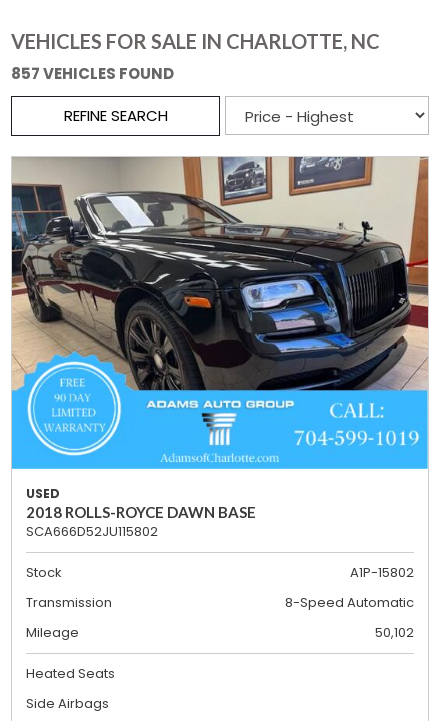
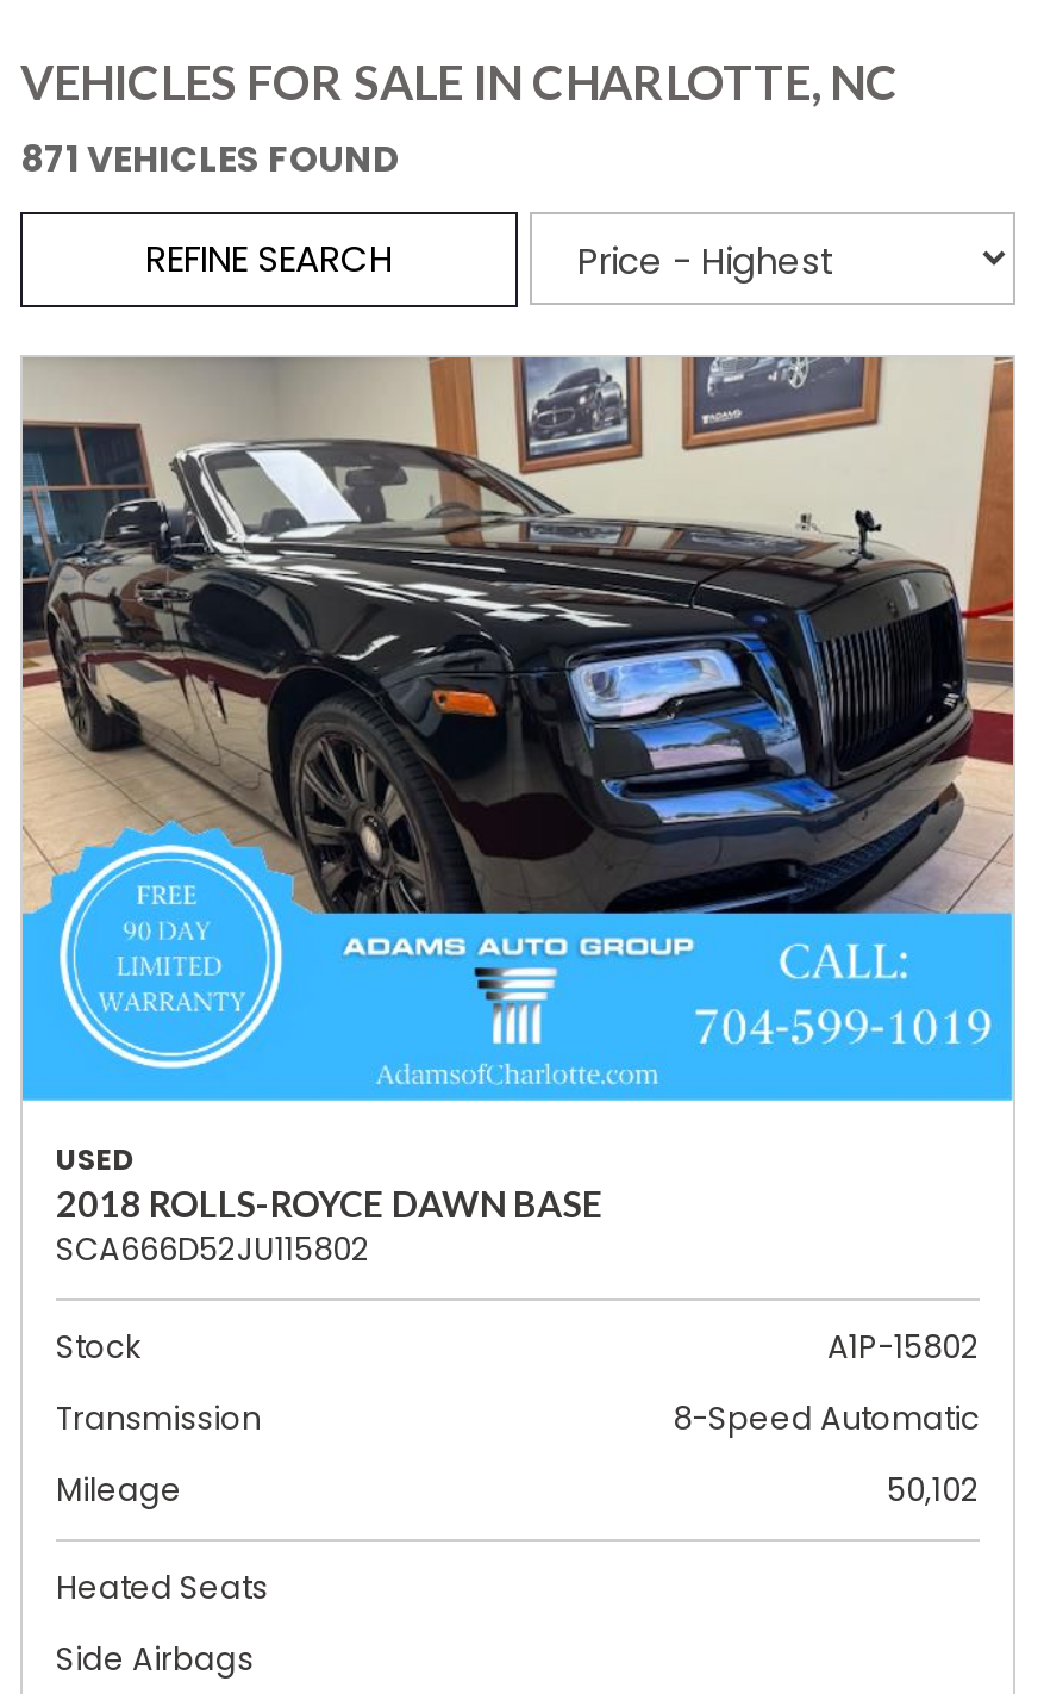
- 857 VEHICLES FOUND
+ 871 VEHICLES FOUND
